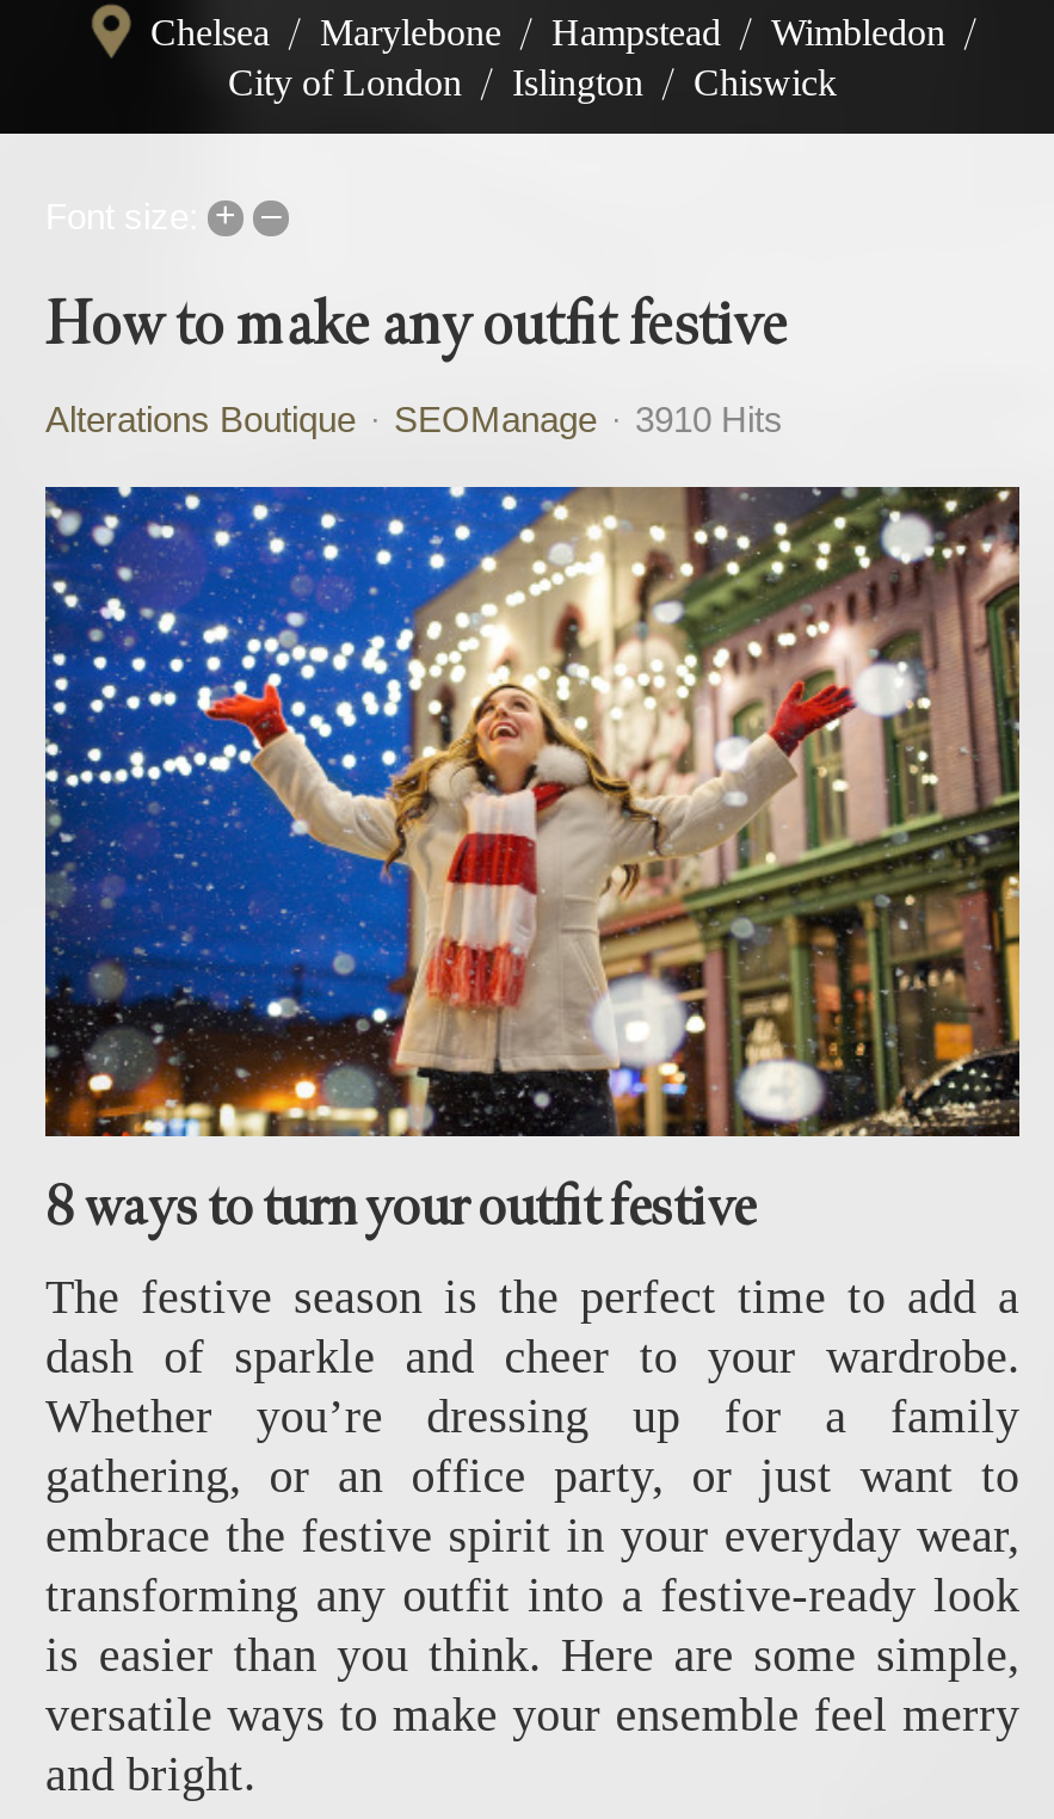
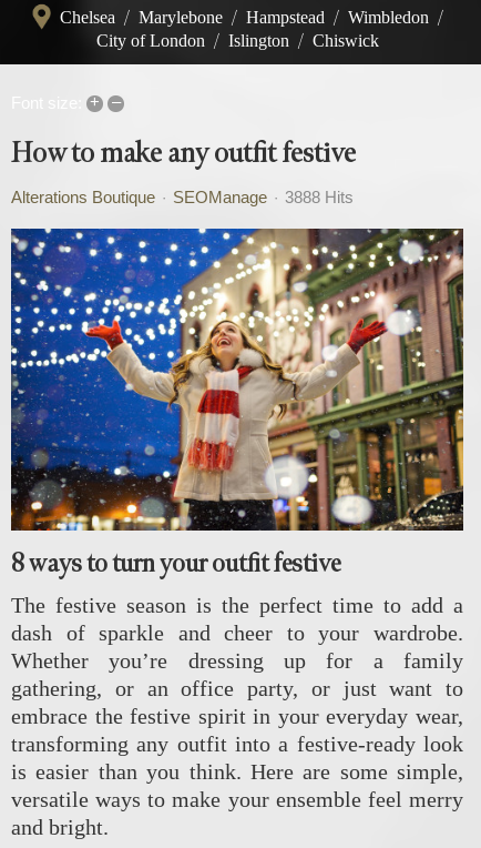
- Alterations Boutique SEOManage 3910 Hits
+ Alterations Boutique SEOManage 3888 Hits
